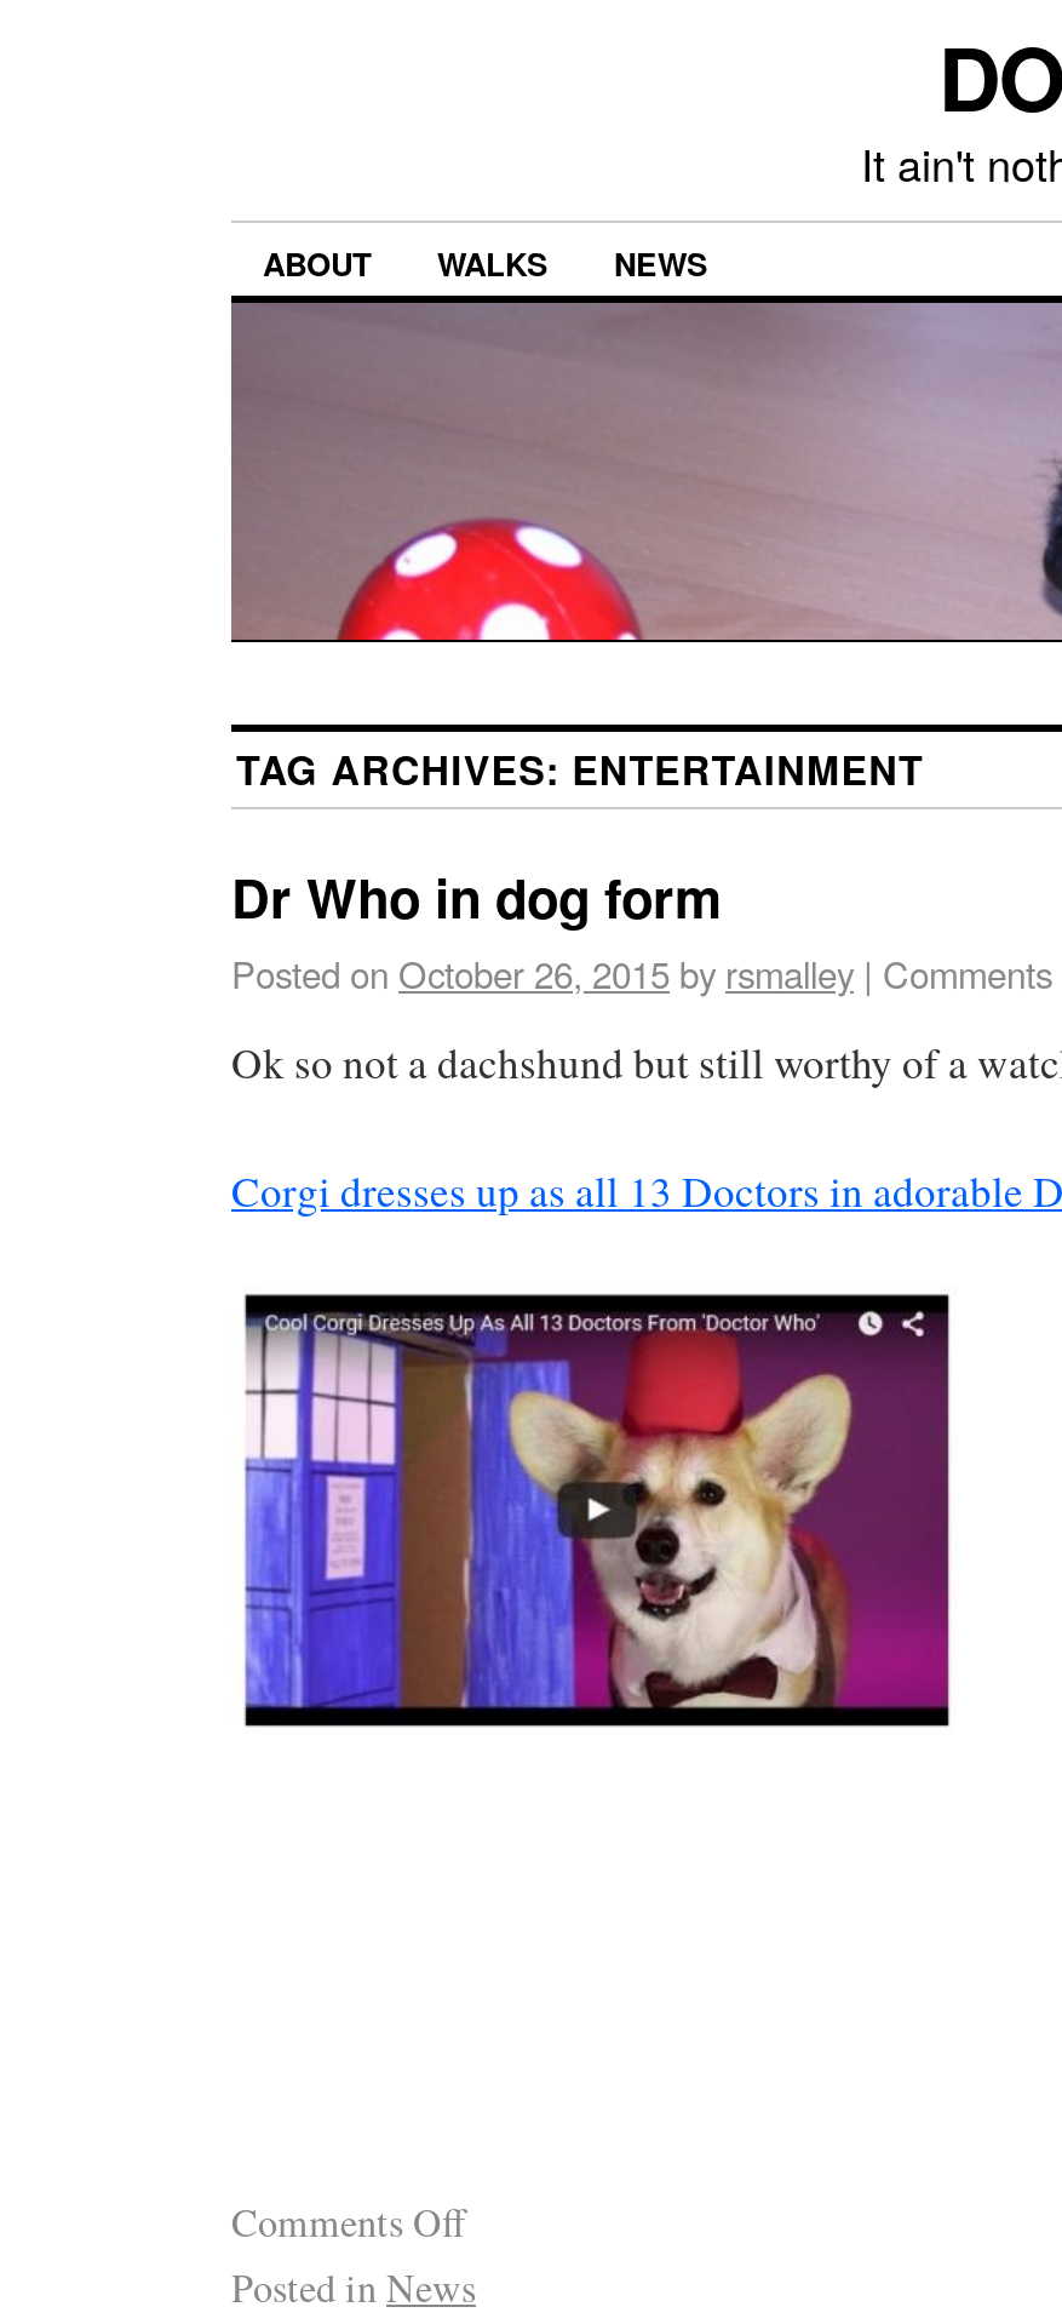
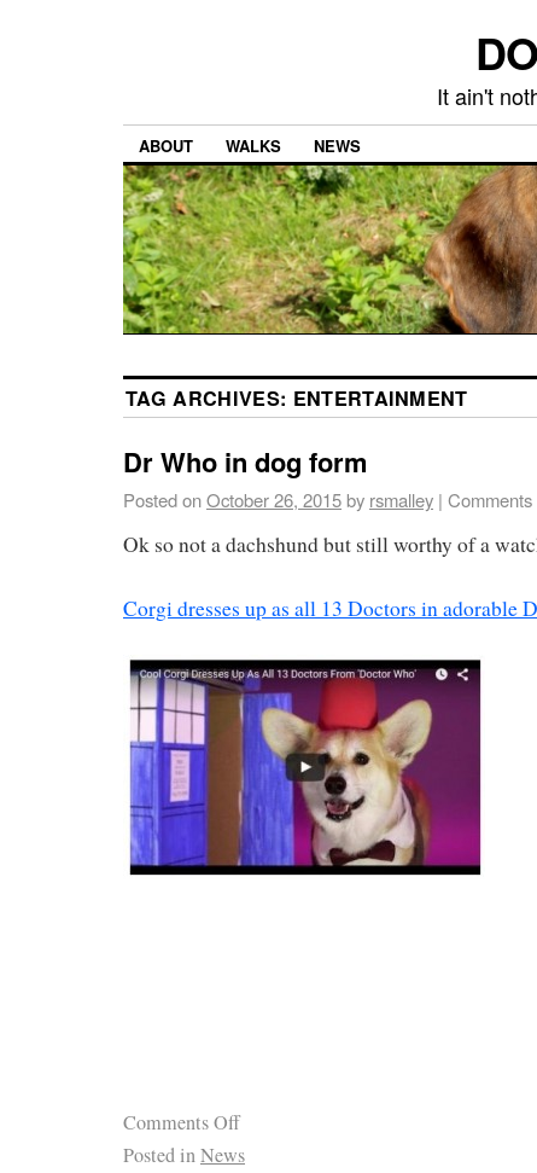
- [image]
+ [image]
